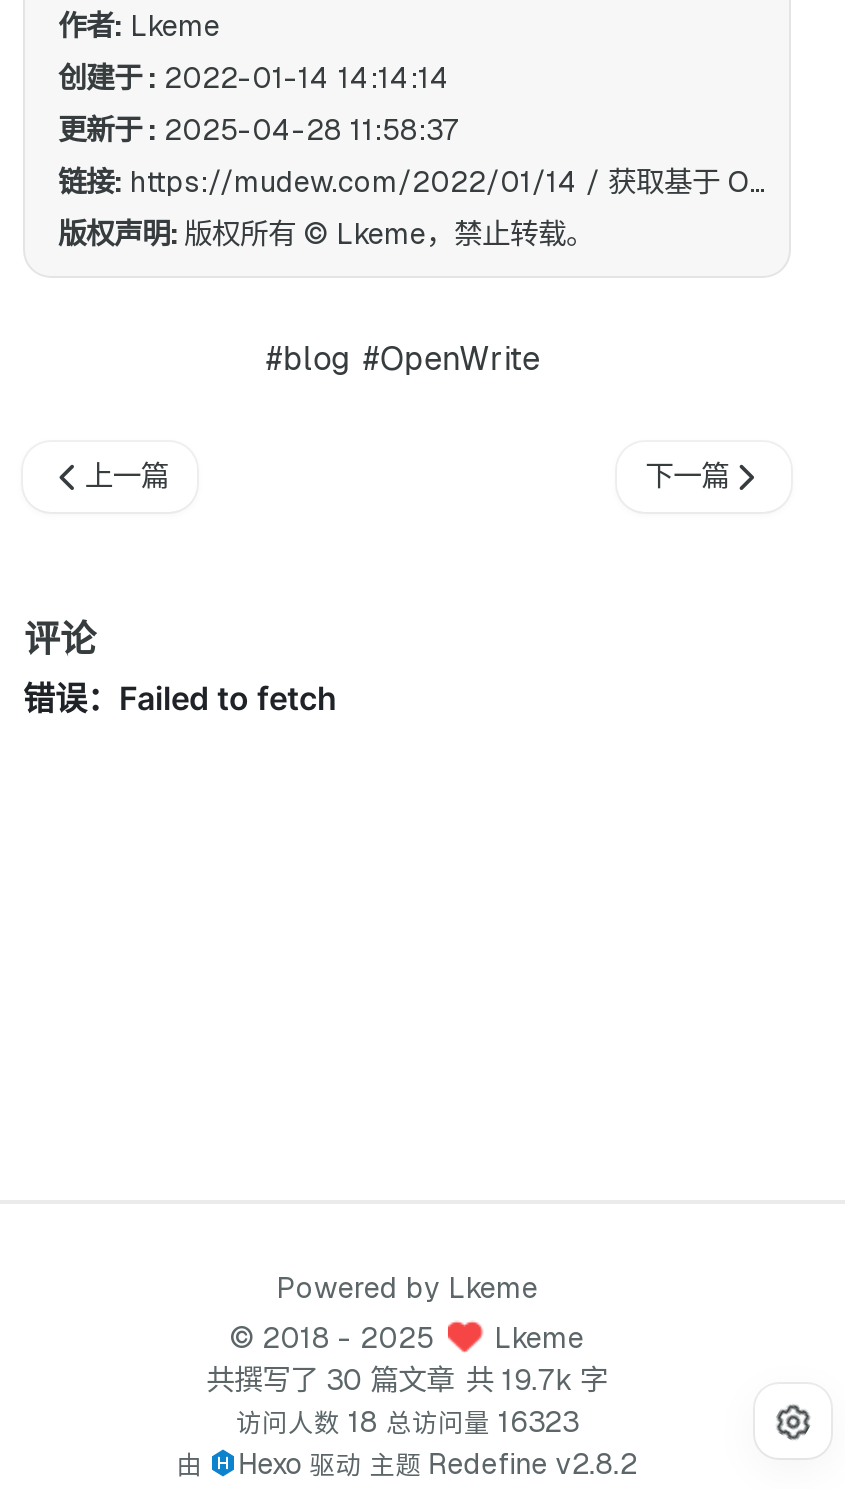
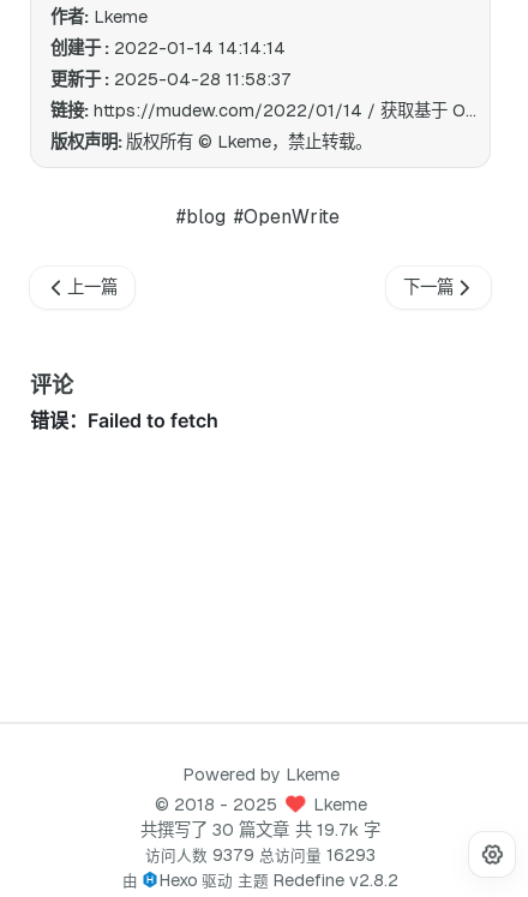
- 访问人数 18 总访问量 16323
+ 访问人数 9379 总访问量 16293
